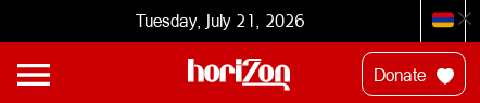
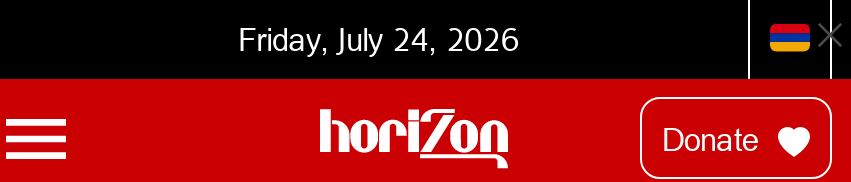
- Tuesday, July 21, 2026
+ Friday, July 24, 2026
